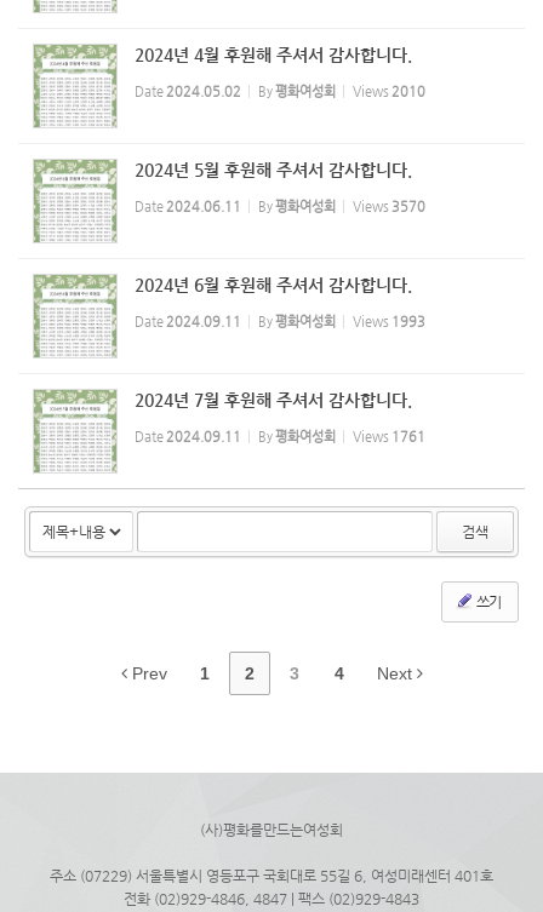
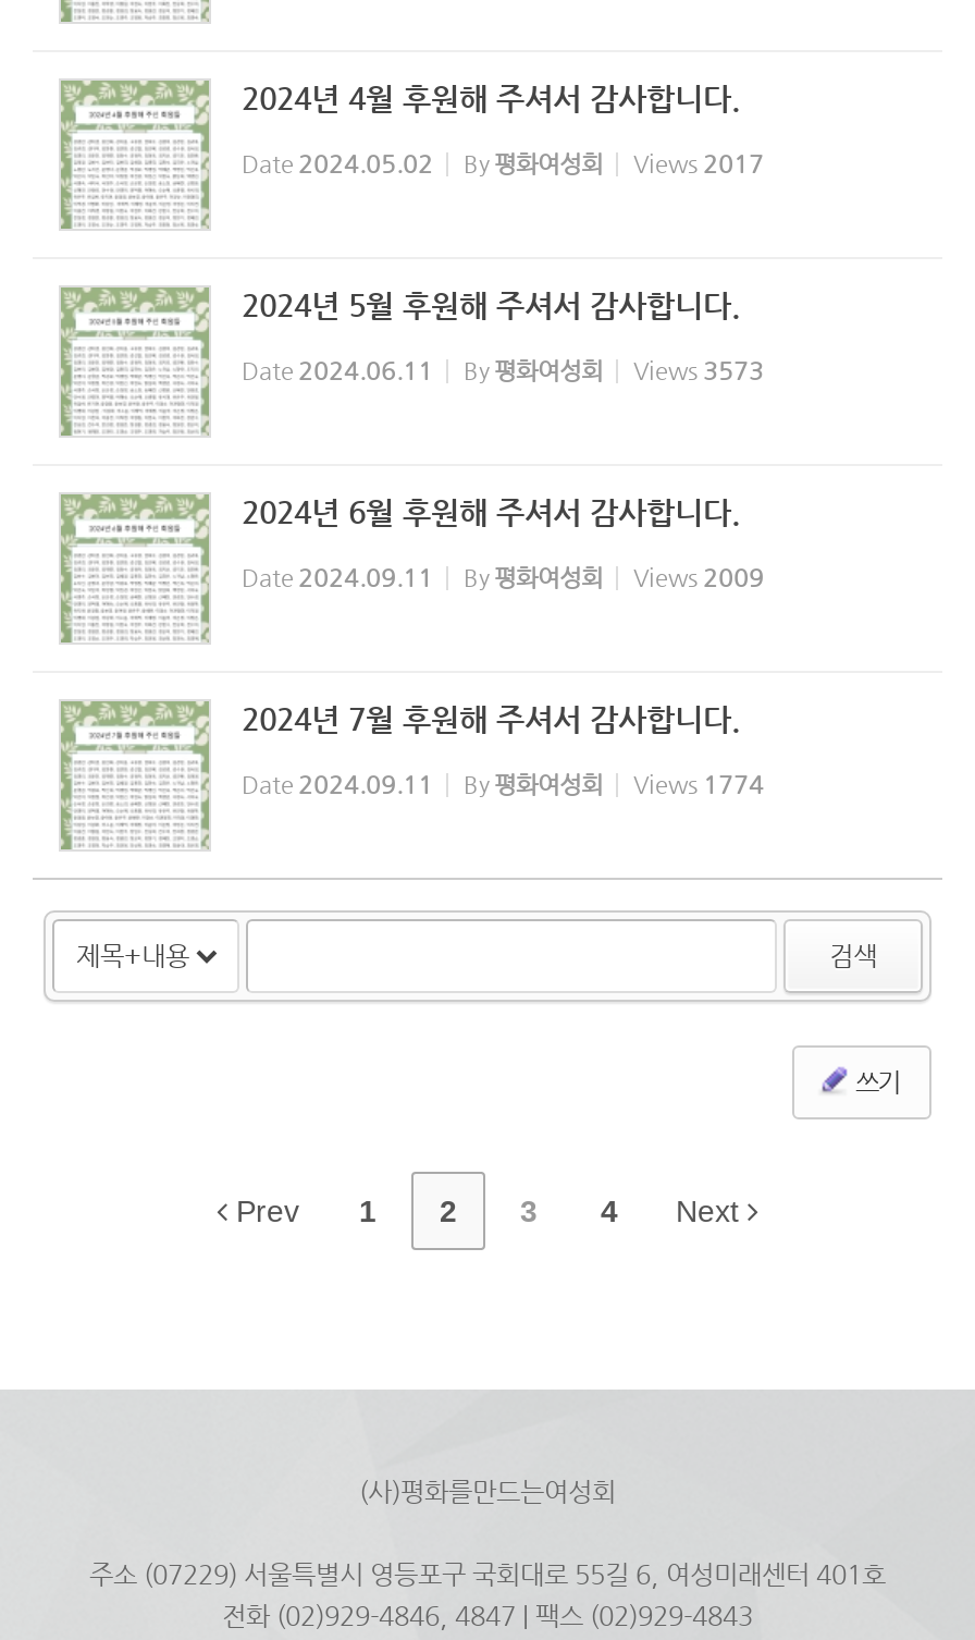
- Views 2010
+ Views 2017

- Views 3570
+ Views 3573

- Views 1993
+ Views 2009

- Views 1761
+ Views 1774
